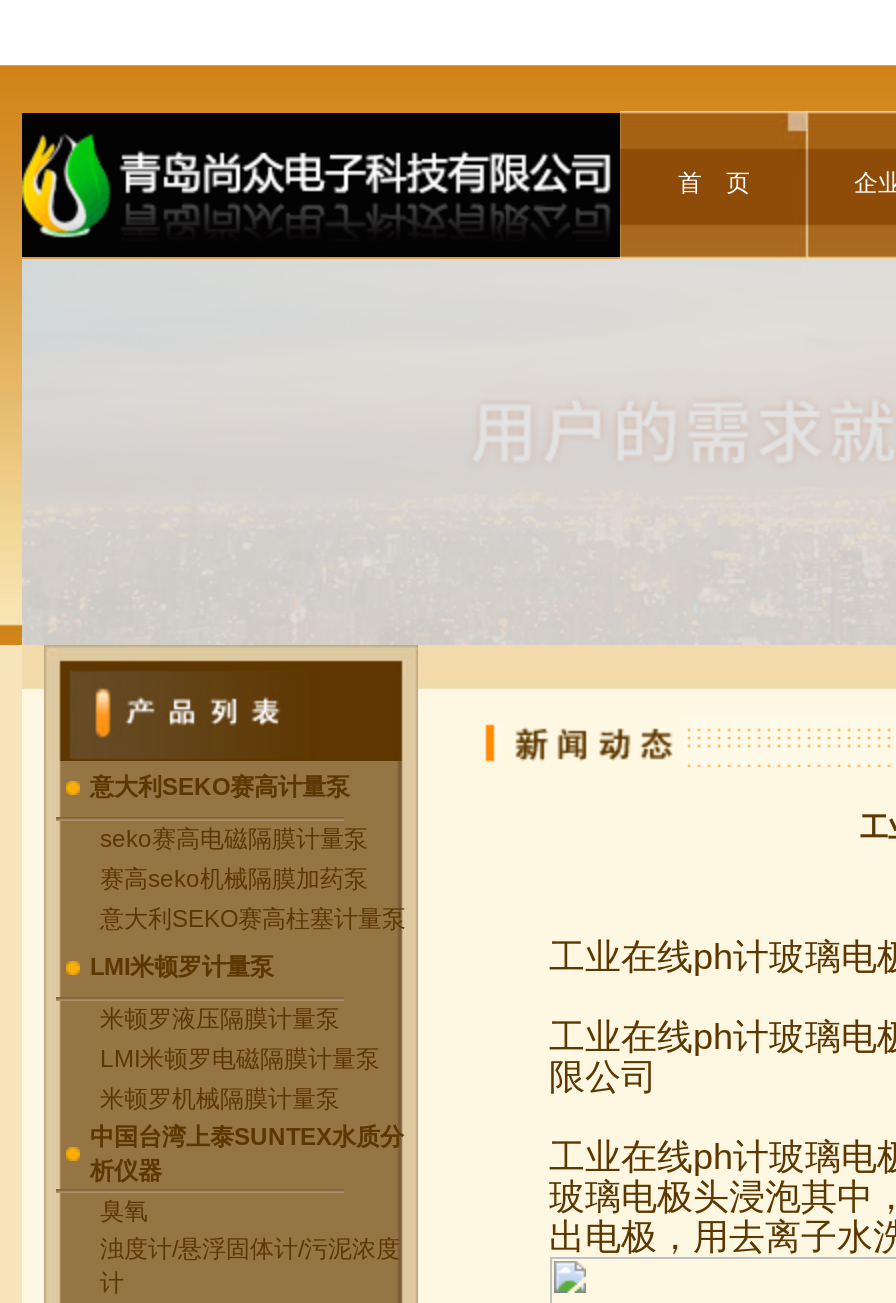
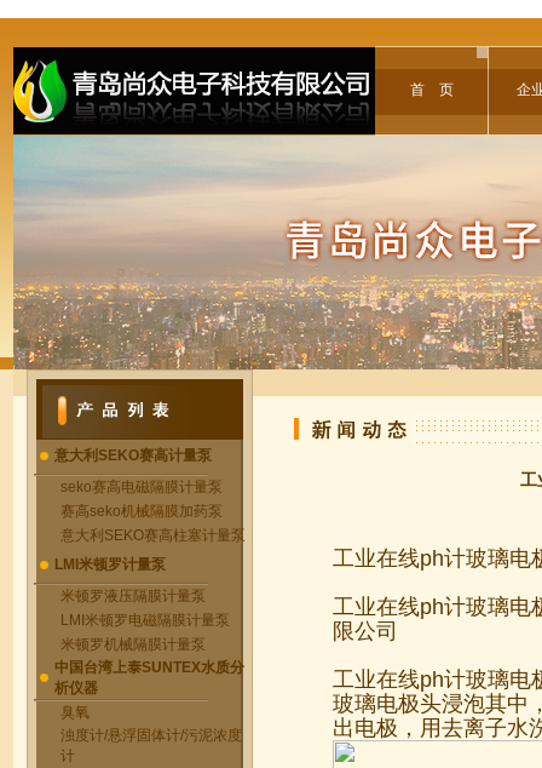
+ [image]
